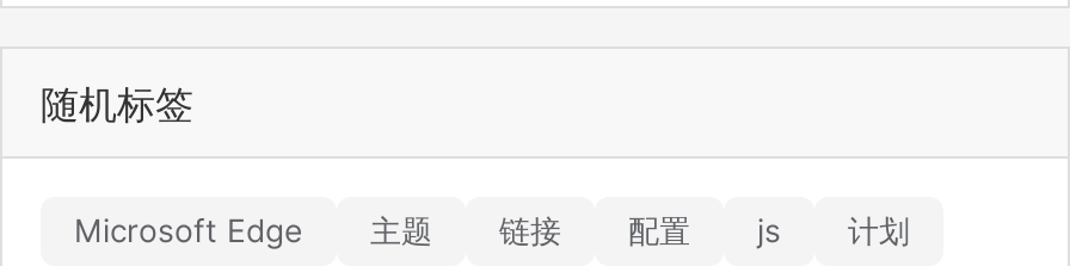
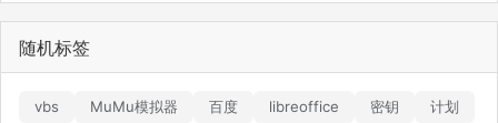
- Microsoft Edge
- 主题
- 链接
- 配置
- js
+ vbs
+ MuMu模拟器
+ 百度
+ libreoffice
+ 密钥
